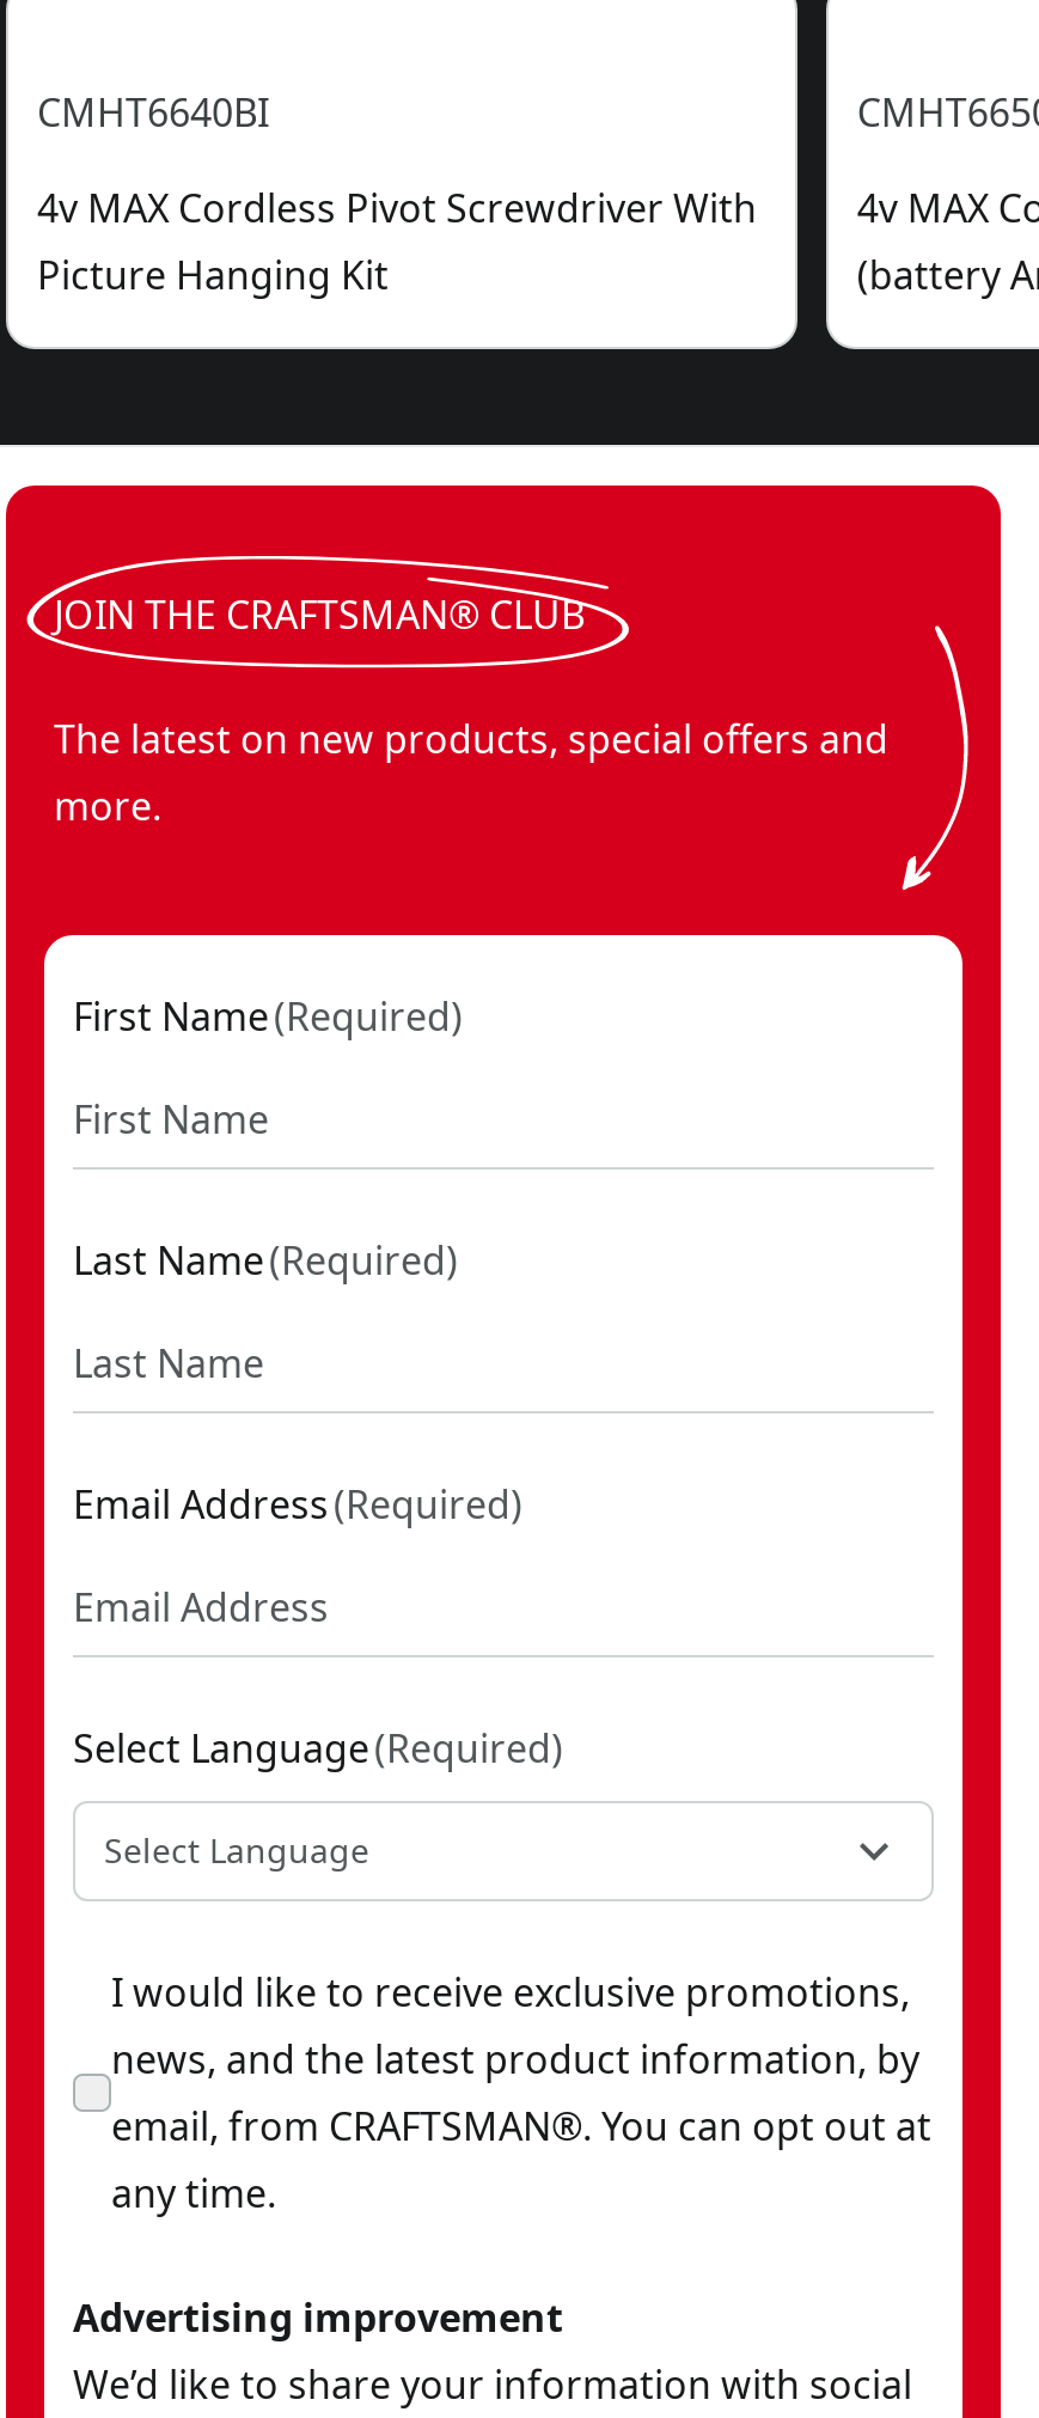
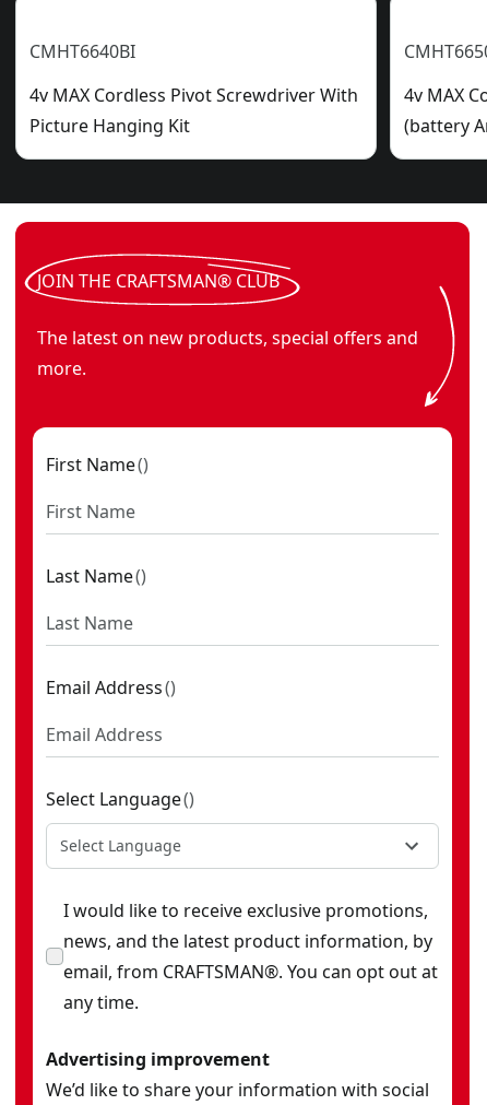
- First Name (Required)
+ First Name ()

- Last Name (Required)
+ Last Name ()

- Email Address (Required)
+ Email Address ()

- Select Language (Required)
+ Select Language ()
